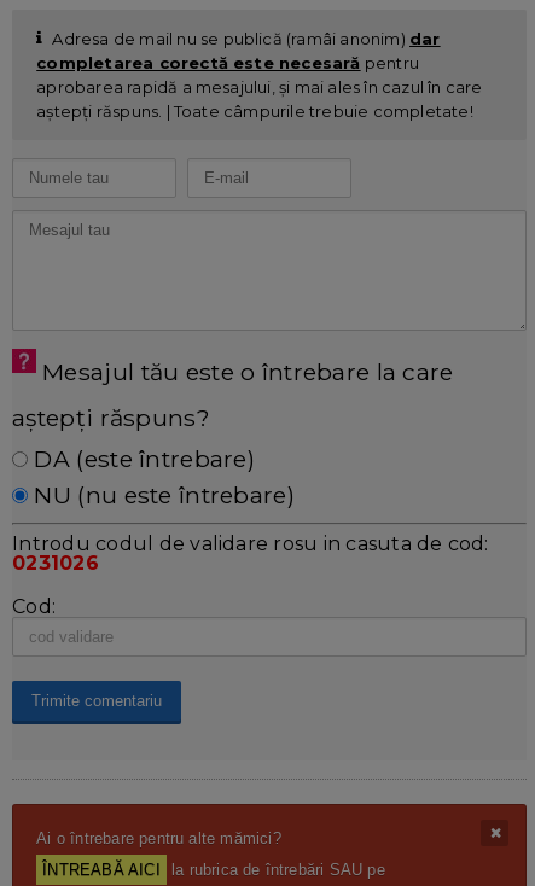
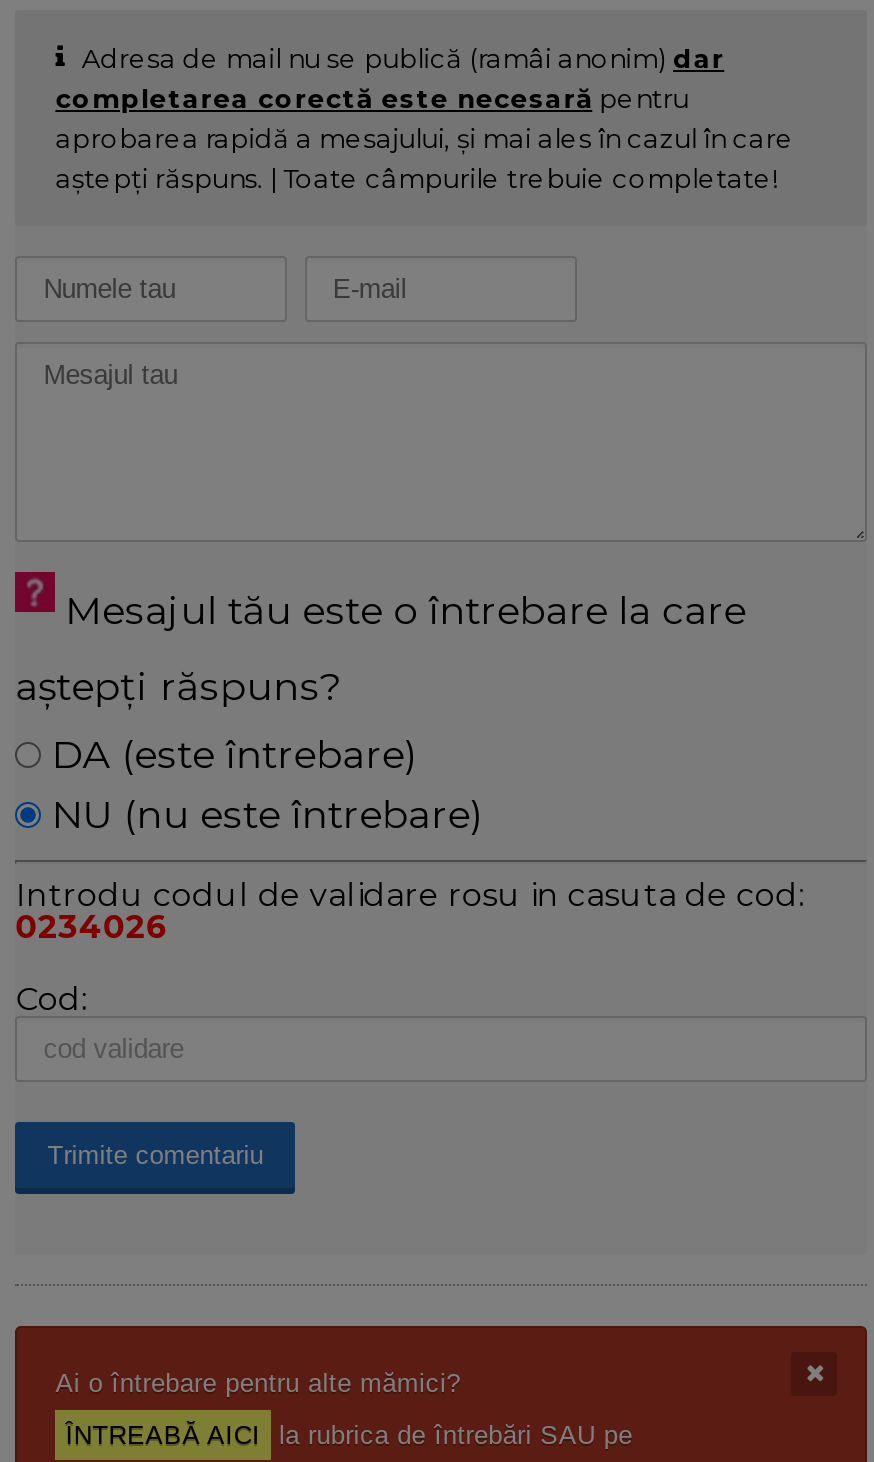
- 0231026
+ 0234026
